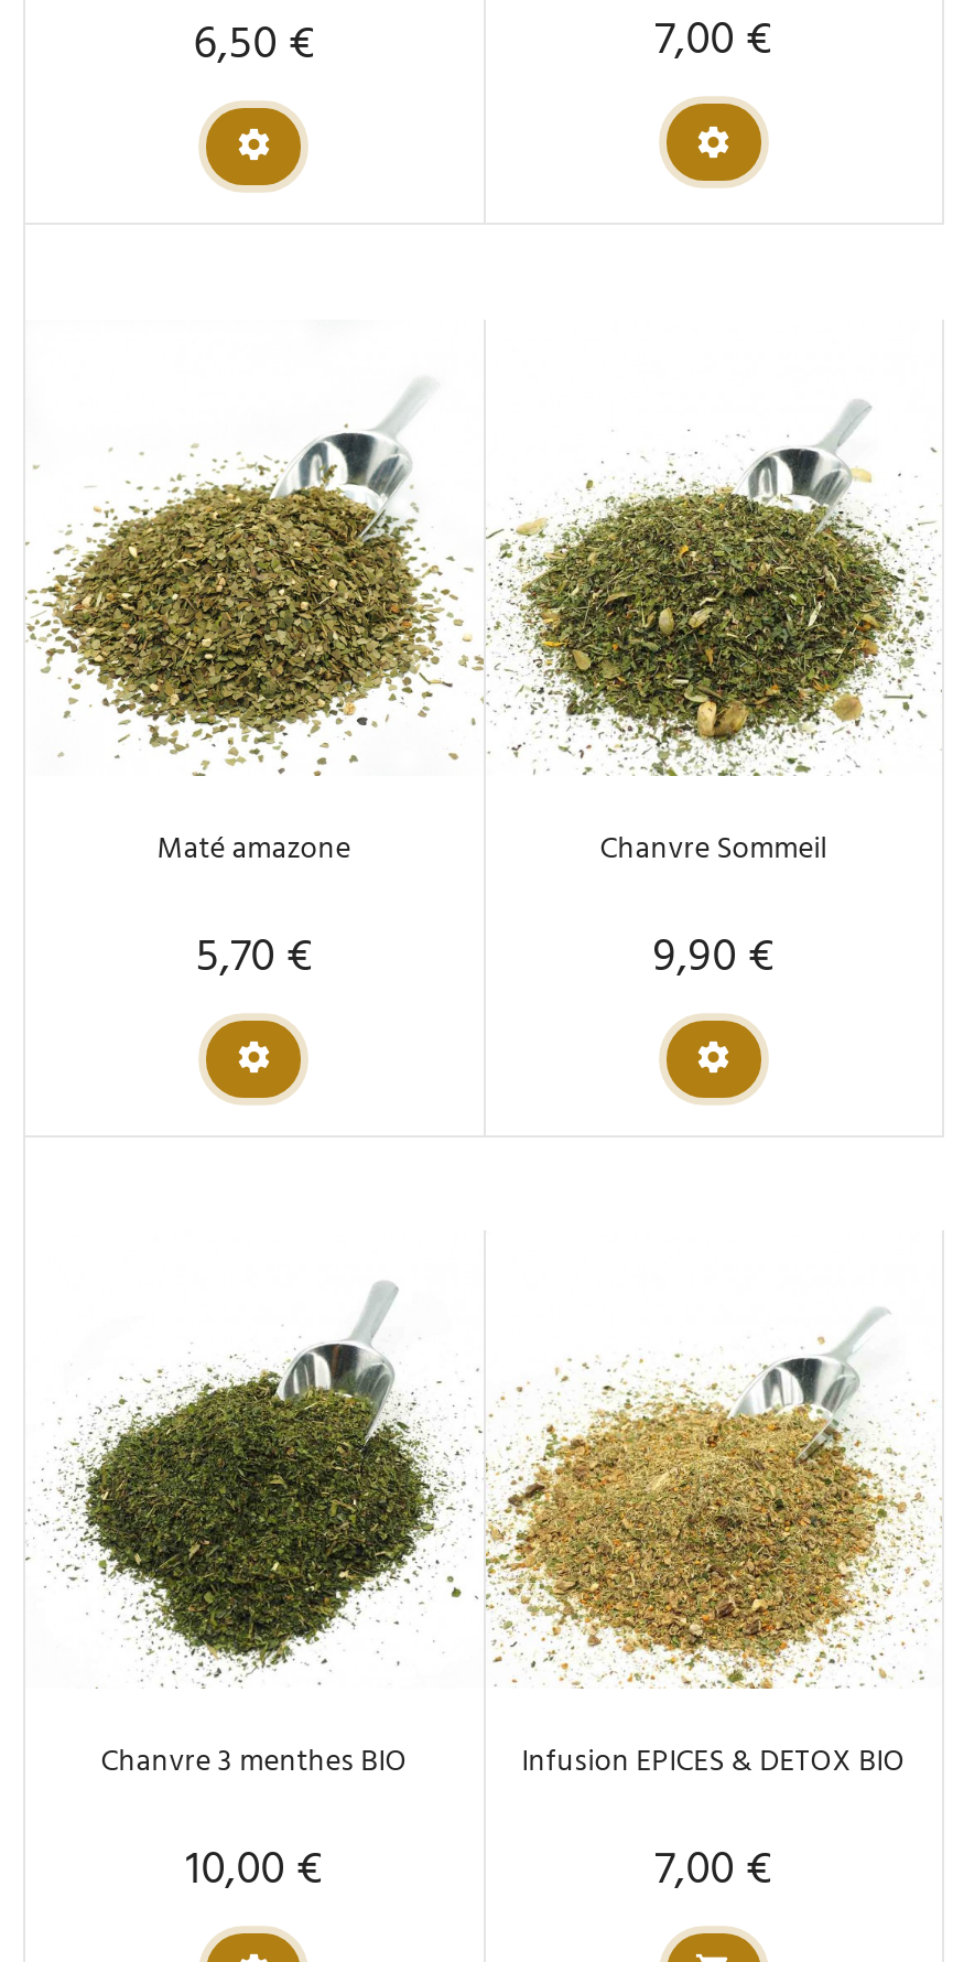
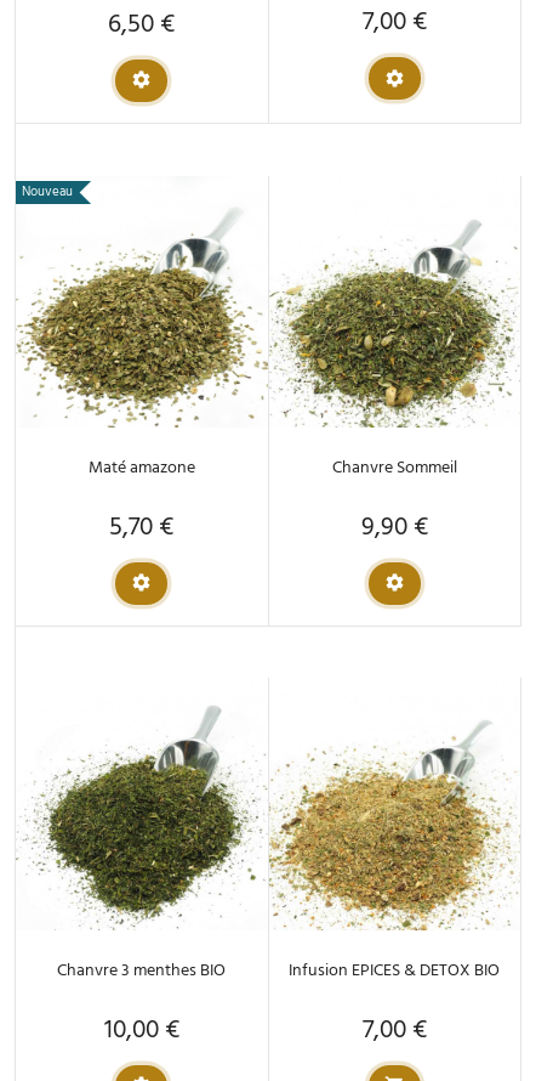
+ Nouveau
